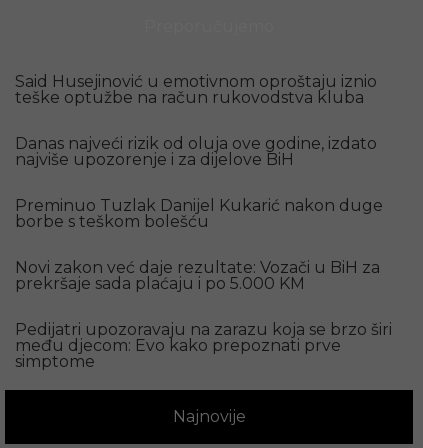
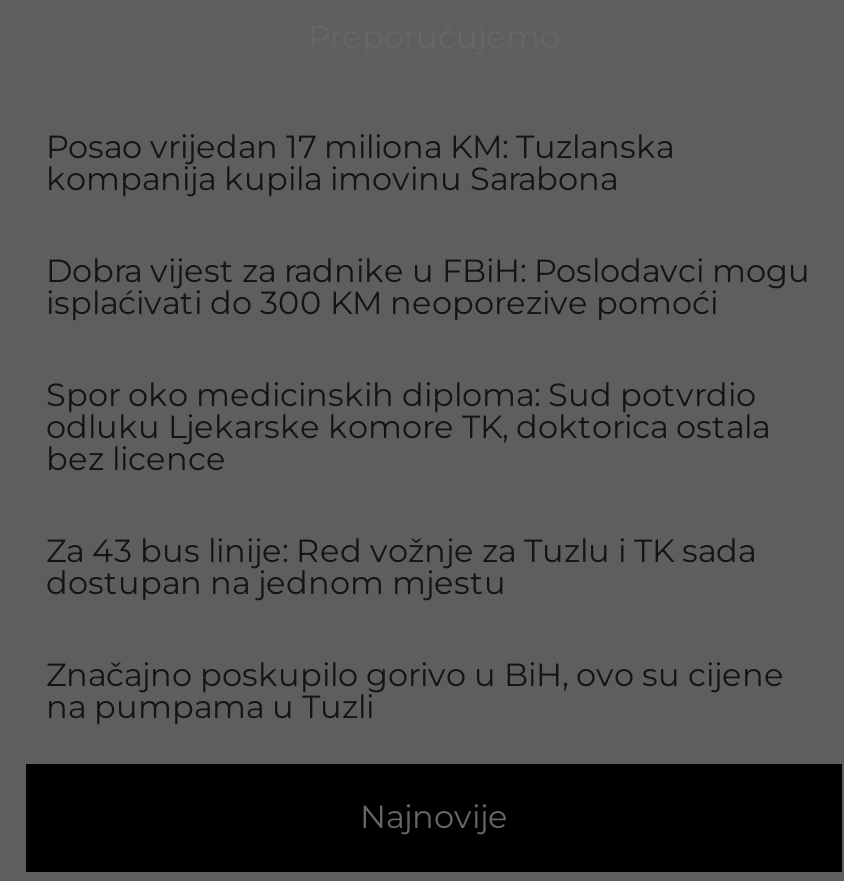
- Said Husejinović u emotivnom oproštaju iznio
- teške optužbe na račun rukovodstva kluba
+ Posao vrijedan 17 miliona KM: Tuzlanska
+ kompanija kupila imovinu Sarabona

- Danas najveći rizik od oluja ove godine, izdato
- najviše upozorenje i za dijelove BiH
+ Dobra vijest za radnike u FBiH: Poslodavci mogu
+ isplaćivati do 300 KM neoporezive pomoći

- Preminuo Tuzlak Danijel Kukarić nakon duge
- borbe s teškom bolešću
+ Spor oko medicinskih diploma: Sud potvrdio
+ odluku Ljekarske komore TK, doktorica ostala
+ bez licence

- Novi zakon već daje rezultate: Vozači u BiH za
- prekršaje sada plaćaju i po 5.000 KM
+ Za 43 bus linije: Red vožnje za Tuzlu i TK sada
+ dostupan na jednom mjestu

- Pedijatri upozoravaju na zarazu koja se brzo širi
- među djecom: Evo kako prepoznati prve
- simptome
+ Značajno poskupilo gorivo u BiH, ovo su cijene
+ na pumpama u Tuzli
